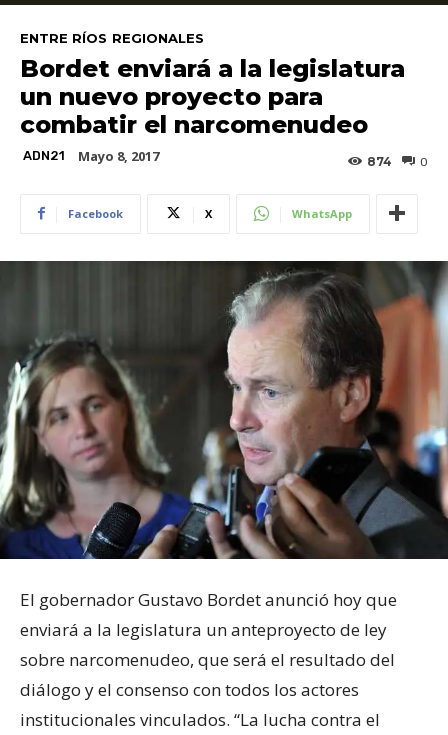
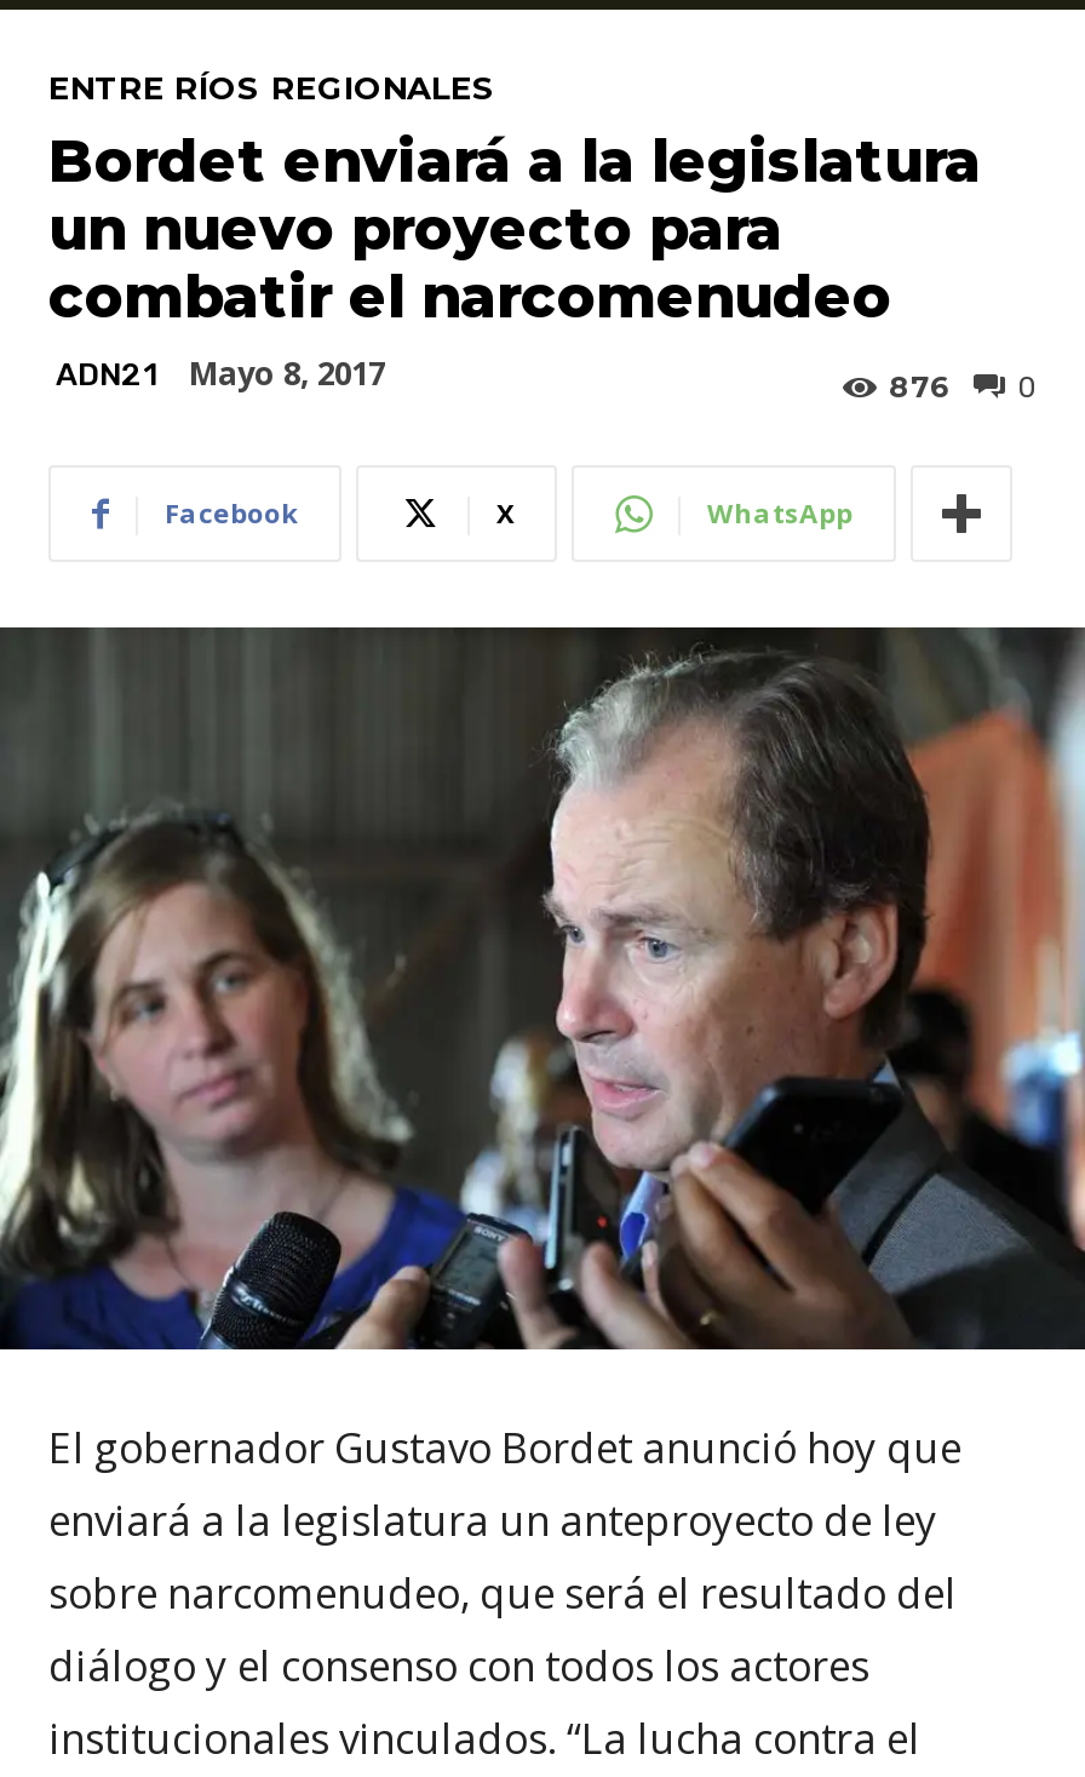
- 874 0
+ 876 0
